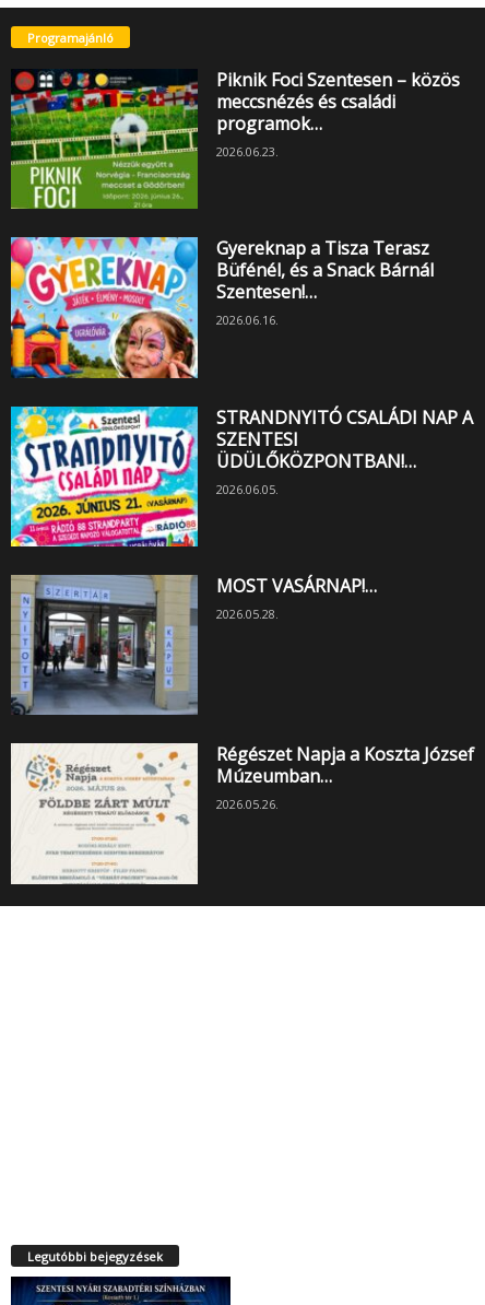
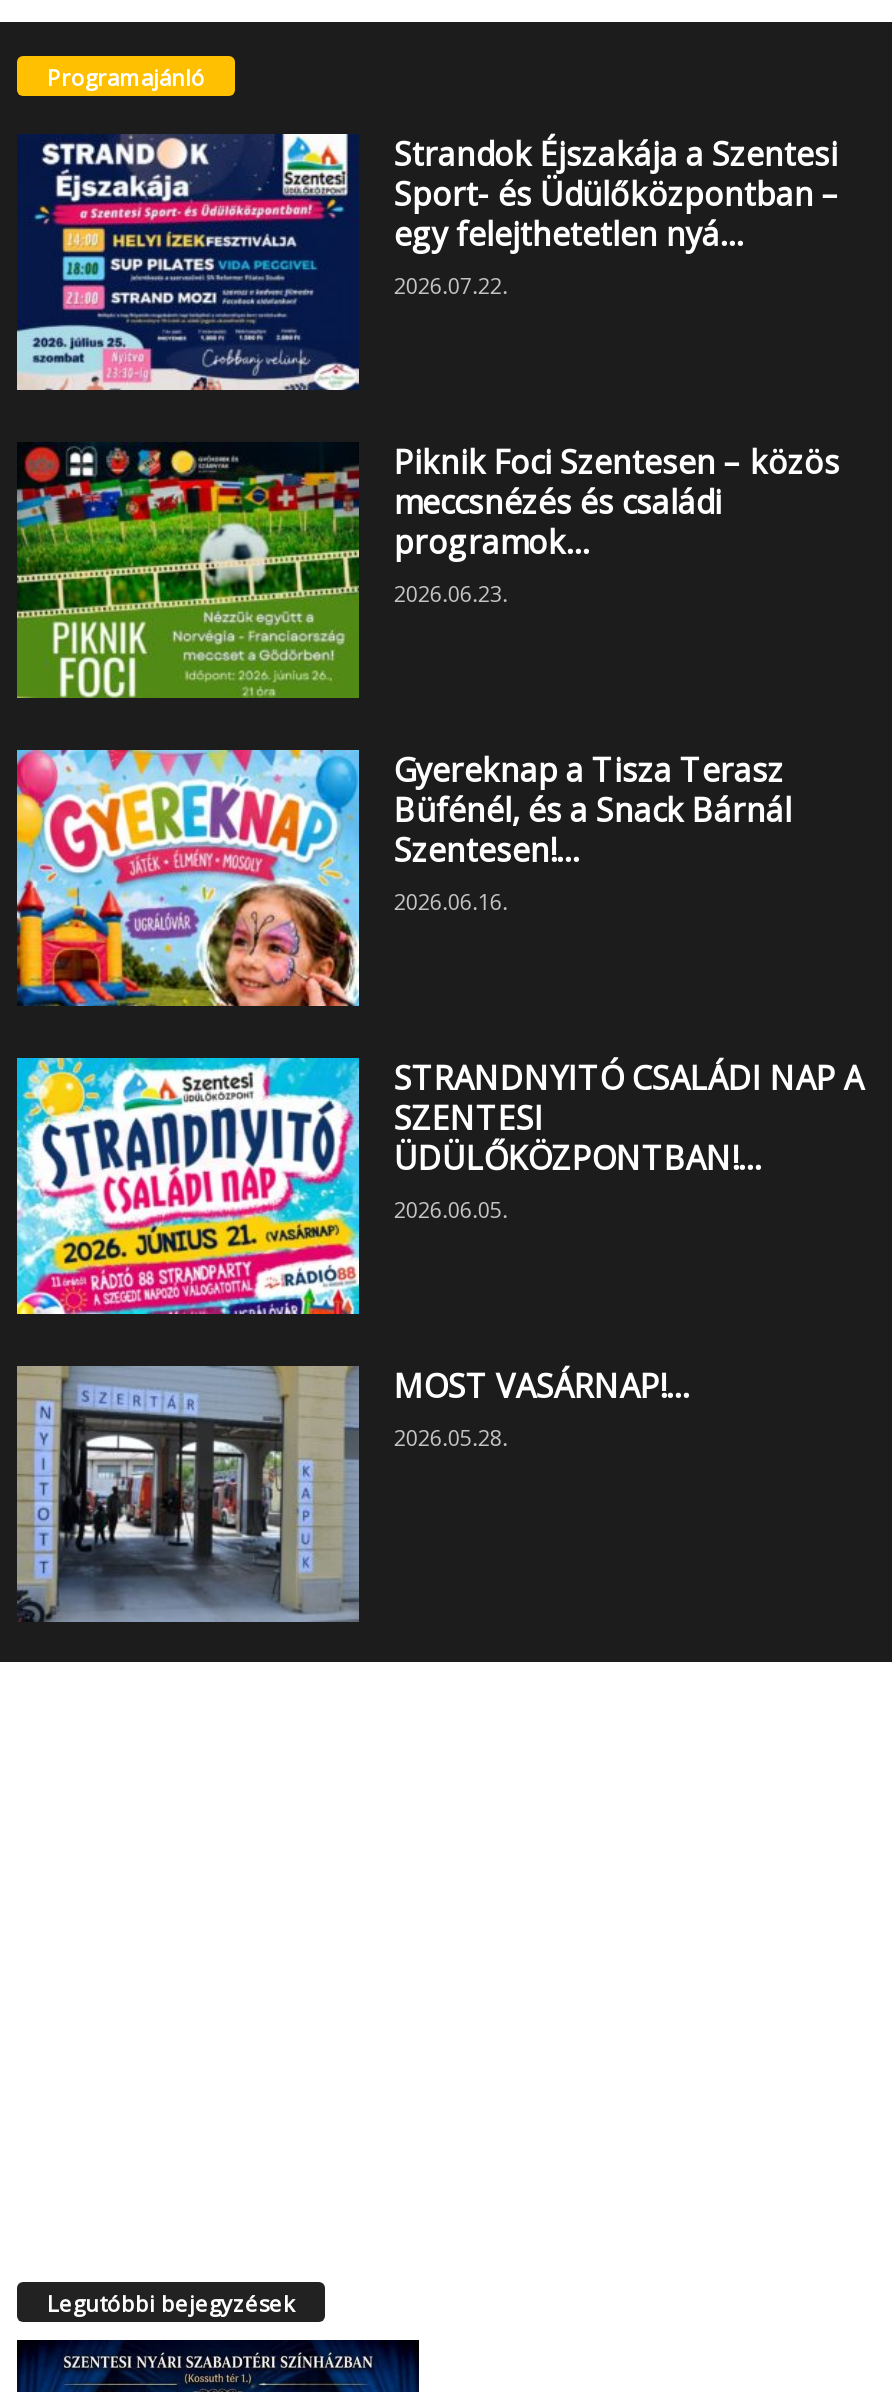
+ [image]
+ Strandok Éjszakája a Szentesi
+ Sport- és Üdülőközpontban –
+ egy felejthetetlen nyá…
+ 2026.07.22.

moved down: [image] | Piknik Foci Szentesen – közös | meccsnézés és családi | ... | MOST VASÁRNAP!… | 2026.05.28.

moved down: [image]

- [image]
- Régészet Napja a Koszta József
- Múzeumban…
- 2026.05.26.
